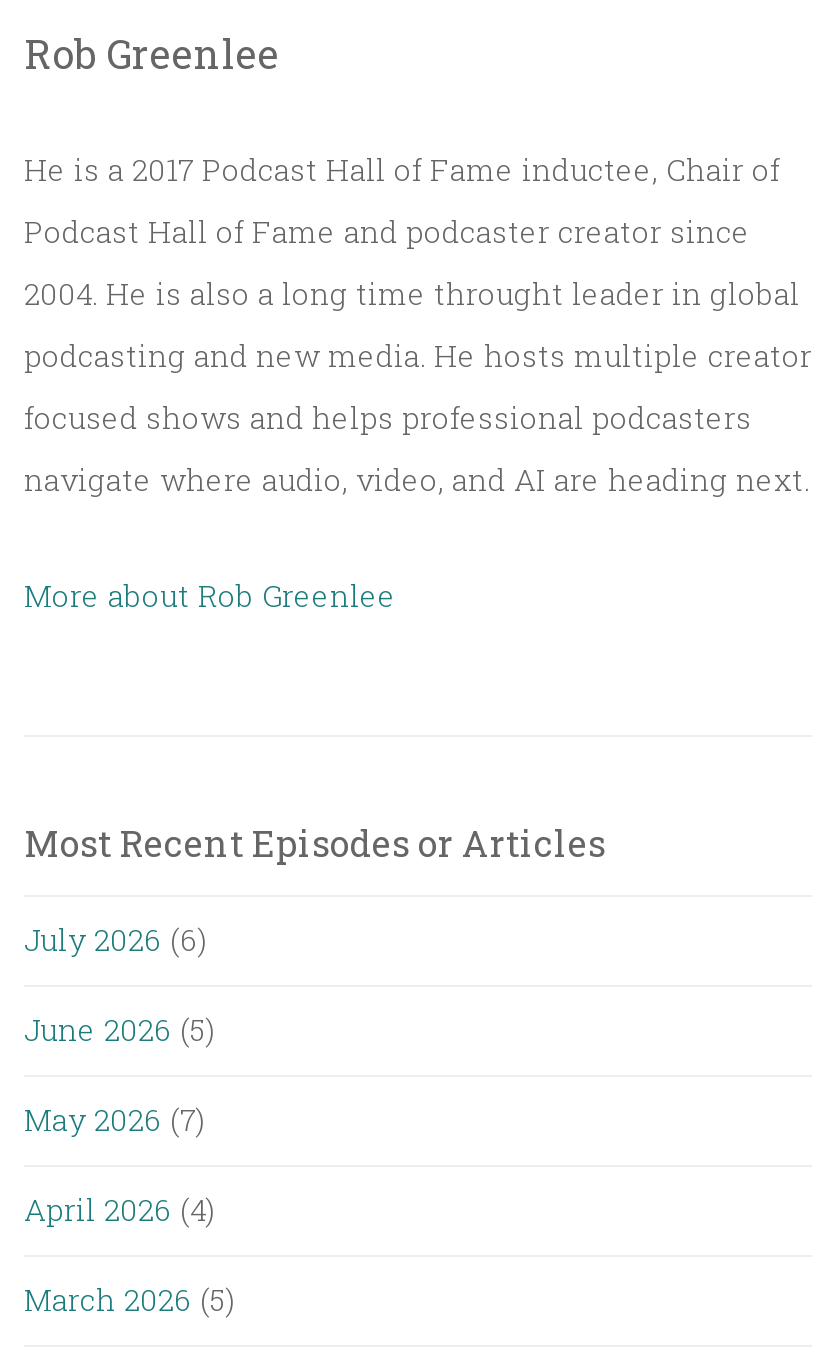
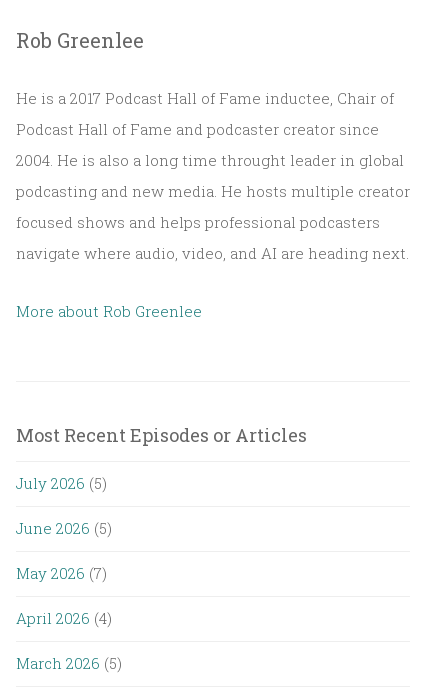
- July 2026 (6)
+ July 2026 (5)
